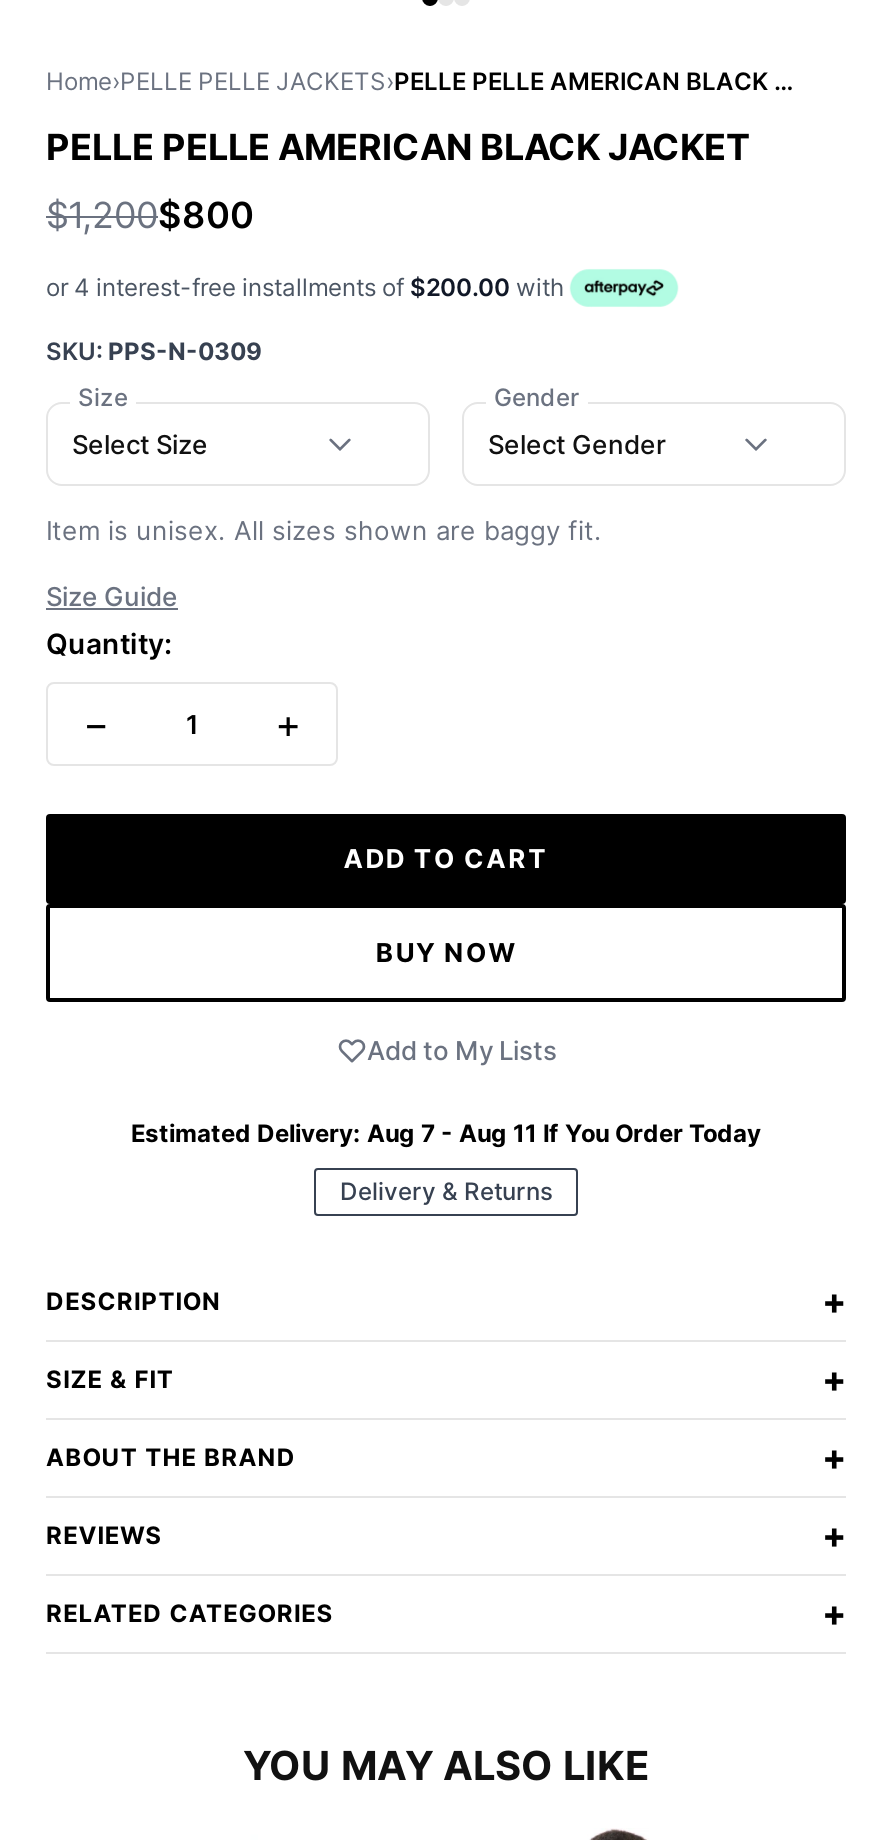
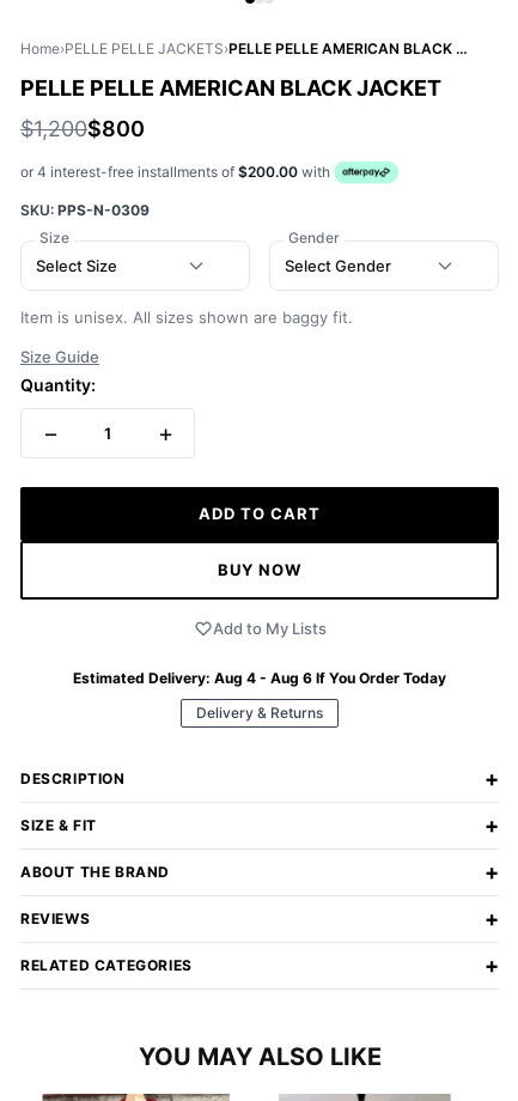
- Estimated Delivery: Aug 7 - Aug 11 If You Order Today
+ Estimated Delivery: Aug 4 - Aug 6 If You Order Today
